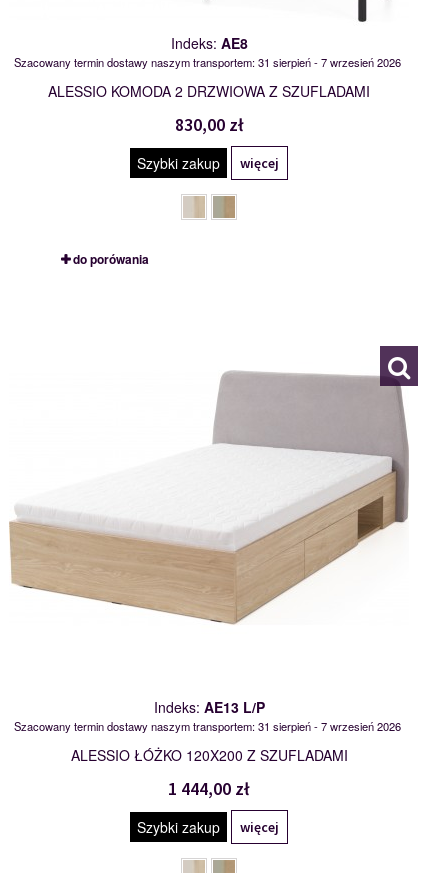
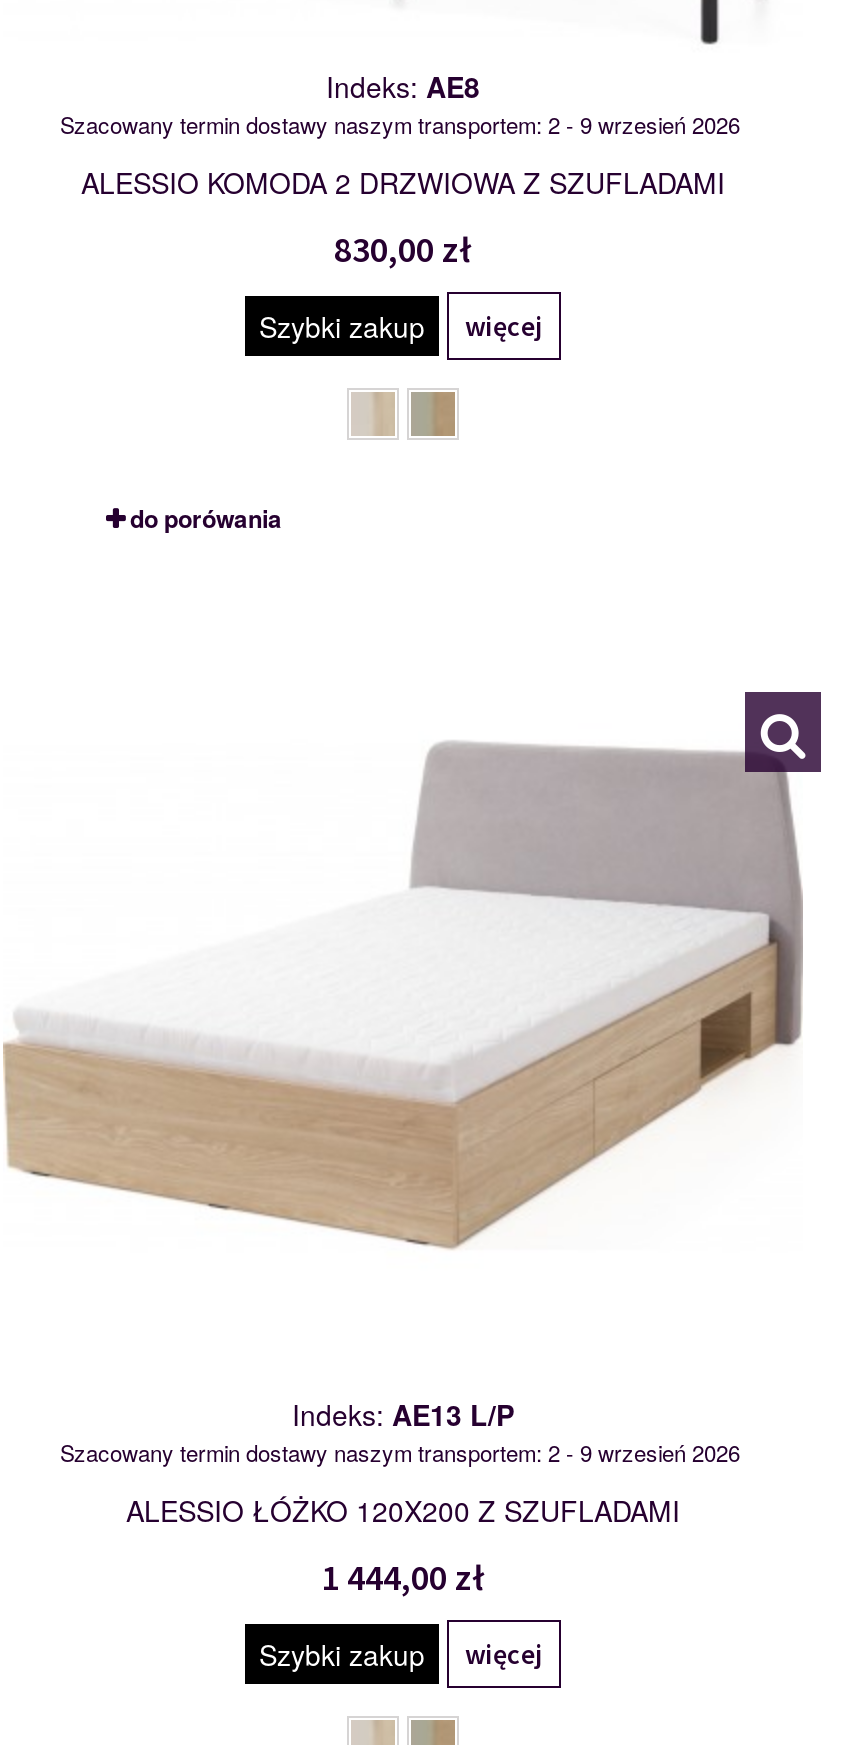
- Szacowany termin dostawy naszym transportem: 31 sierpień - 7 wrzesień 2026
+ Szacowany termin dostawy naszym transportem: 2 - 9 wrzesień 2026

- Szacowany termin dostawy naszym transportem: 31 sierpień - 7 wrzesień 2026
+ Szacowany termin dostawy naszym transportem: 2 - 9 wrzesień 2026
